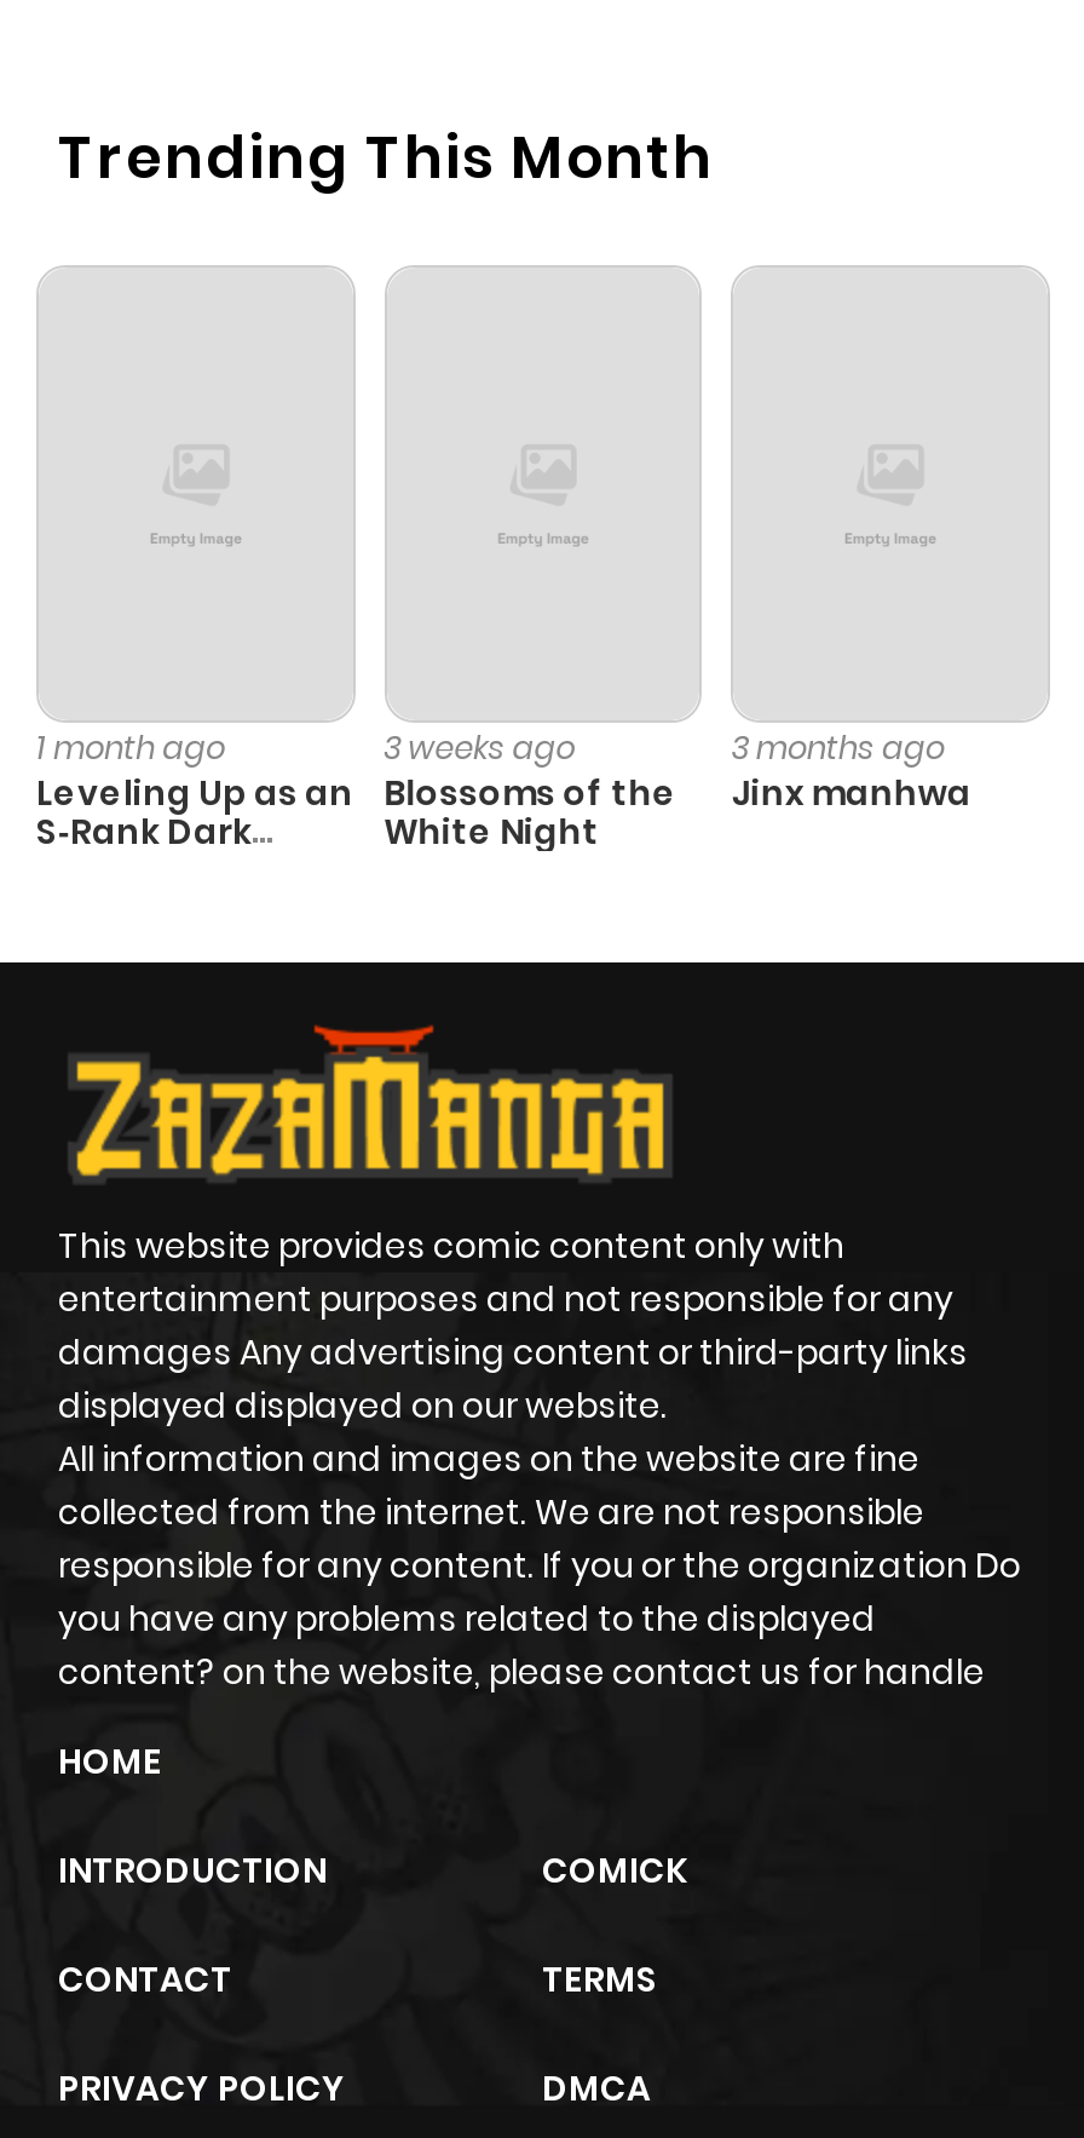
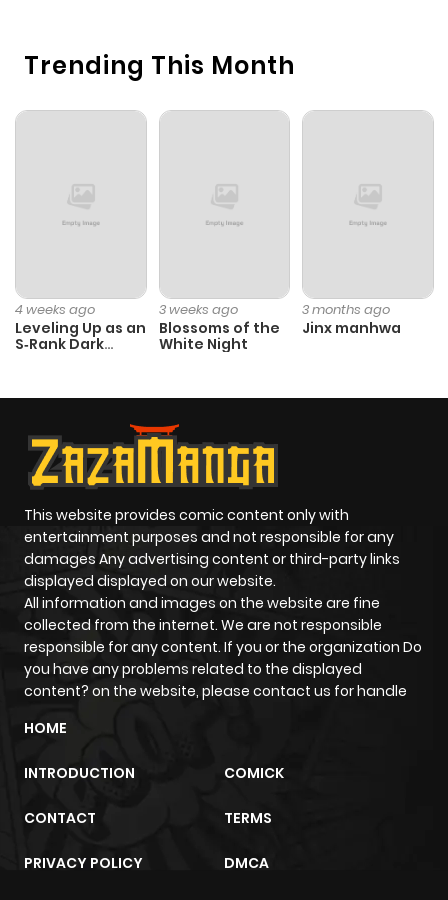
- 1 month ago
+ 4 weeks ago
